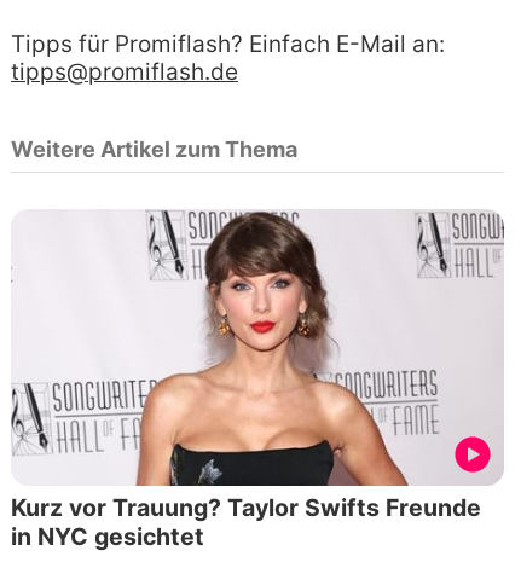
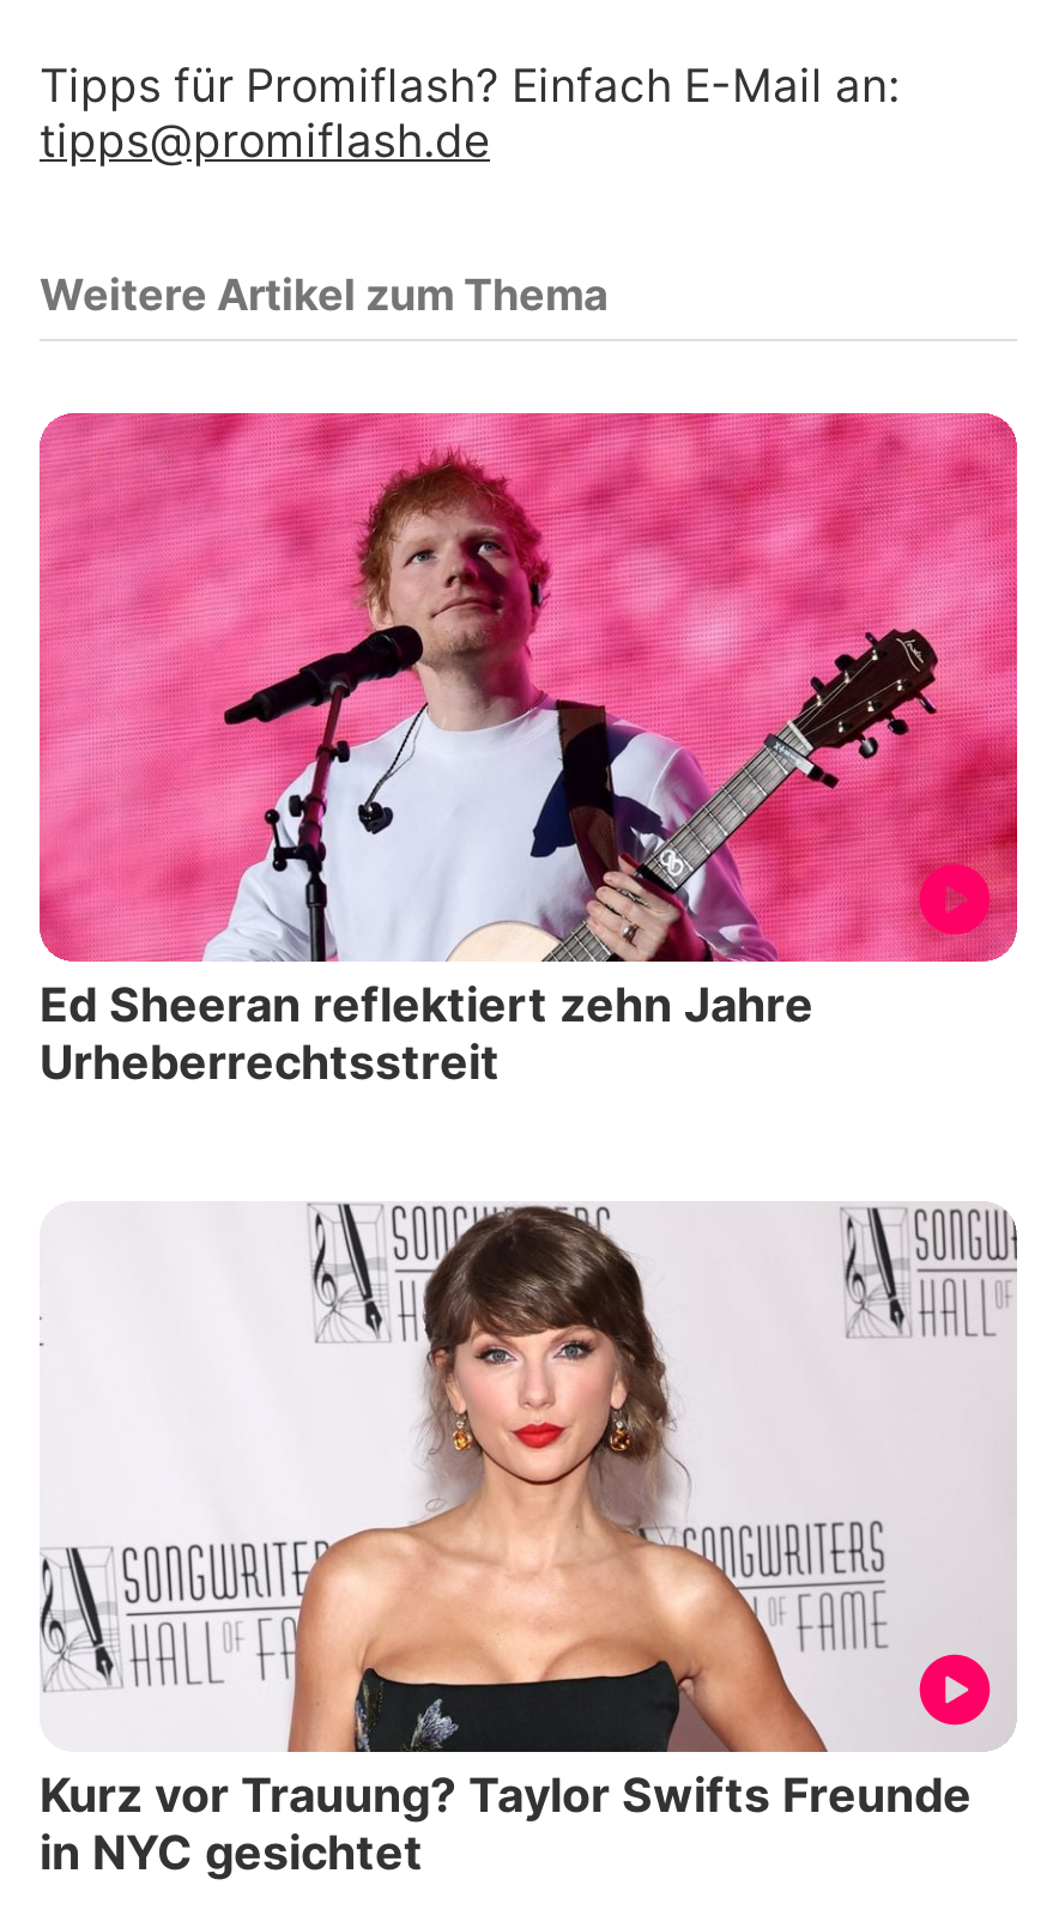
+ [image]
+ Ed Sheeran reflektiert zehn Jahre
+ Urheberrechtsstreit
